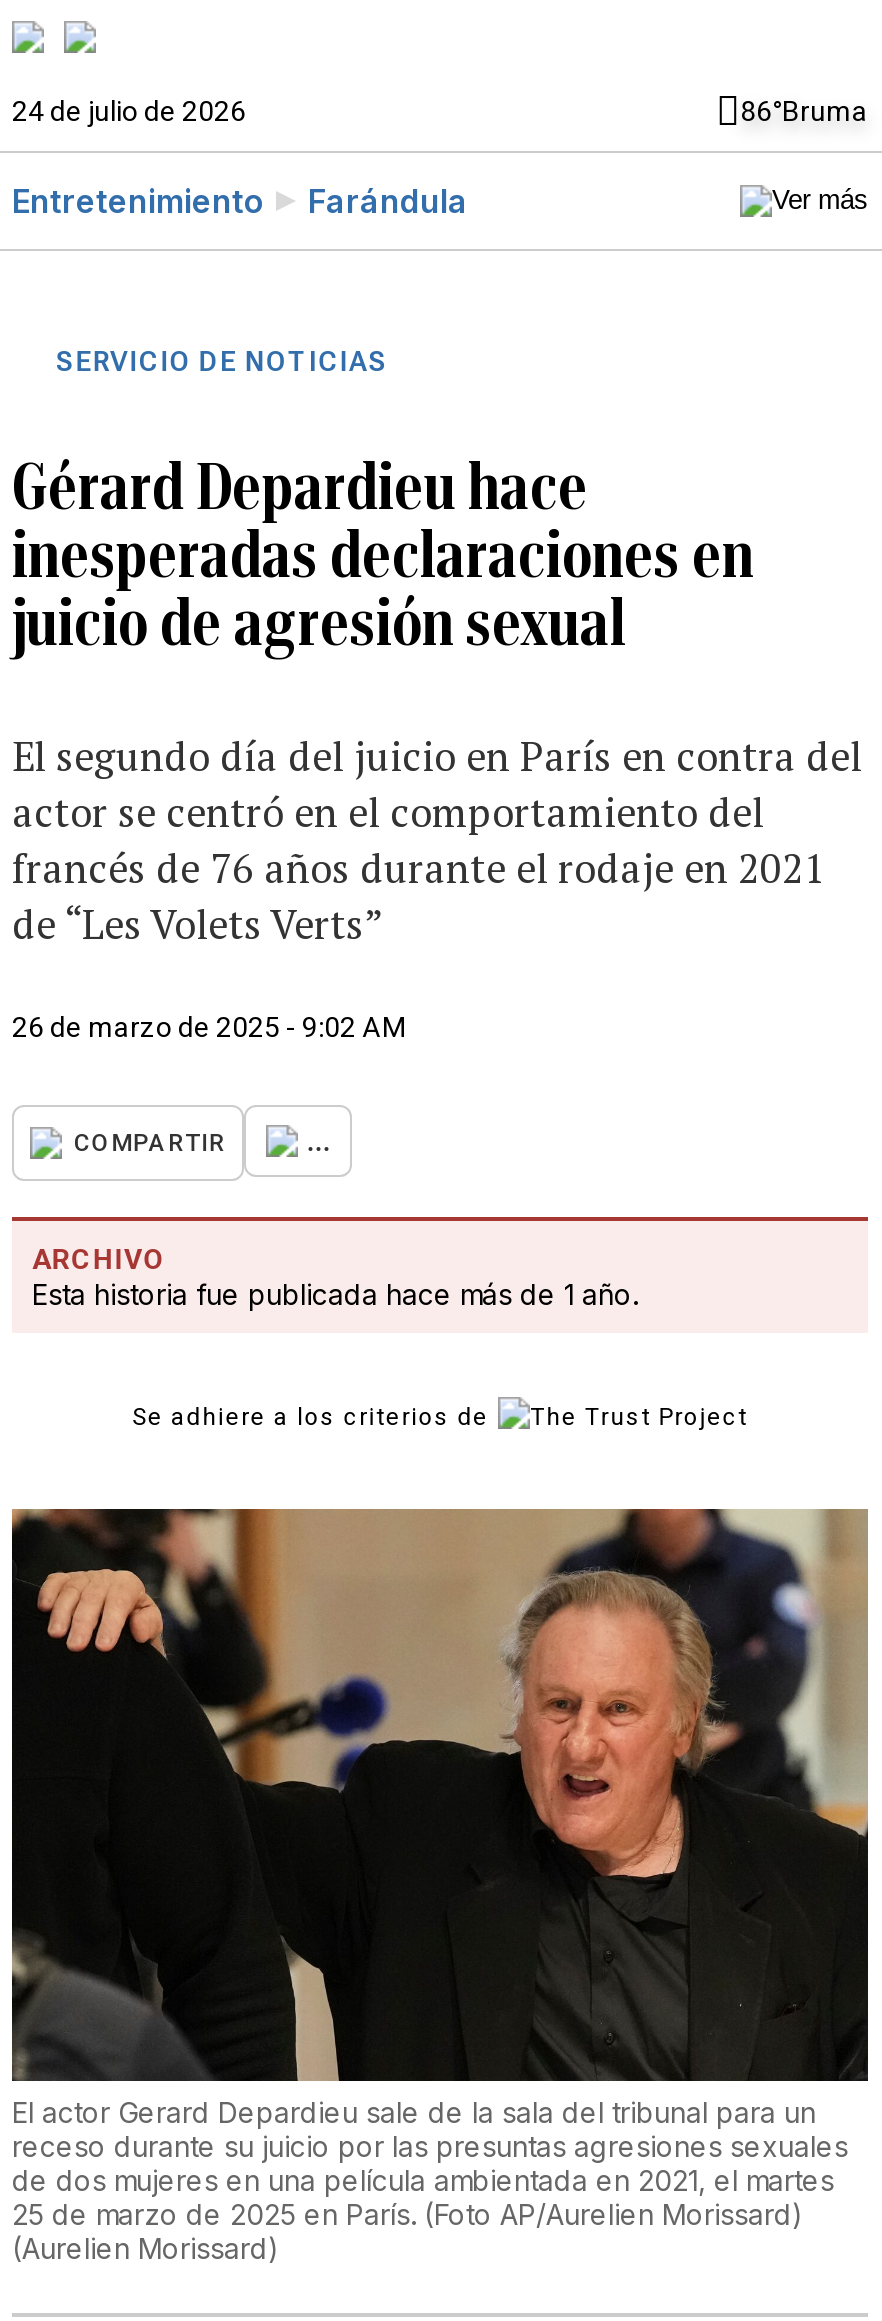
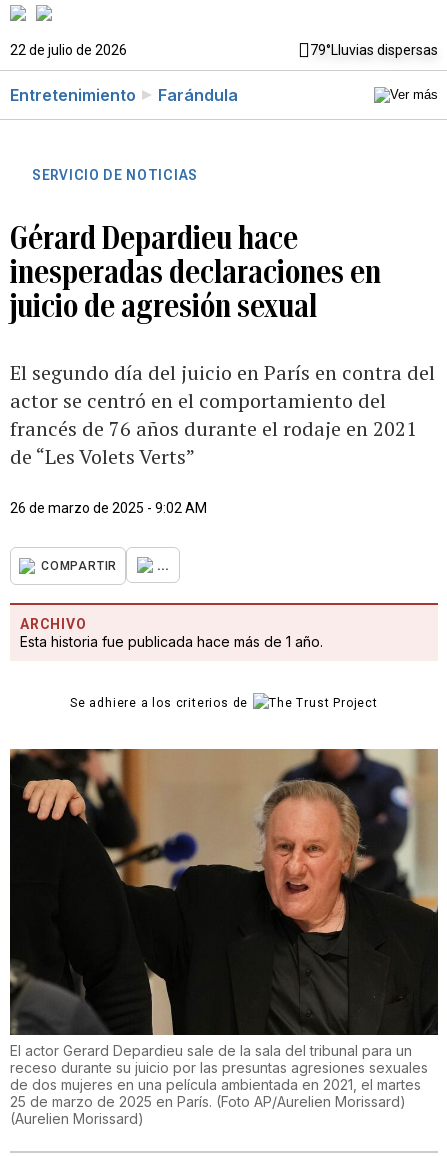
- 24 de julio de 2026
- 86°Bruma
+ 22 de julio de 2026
+ 79°Lluvias dispersas
